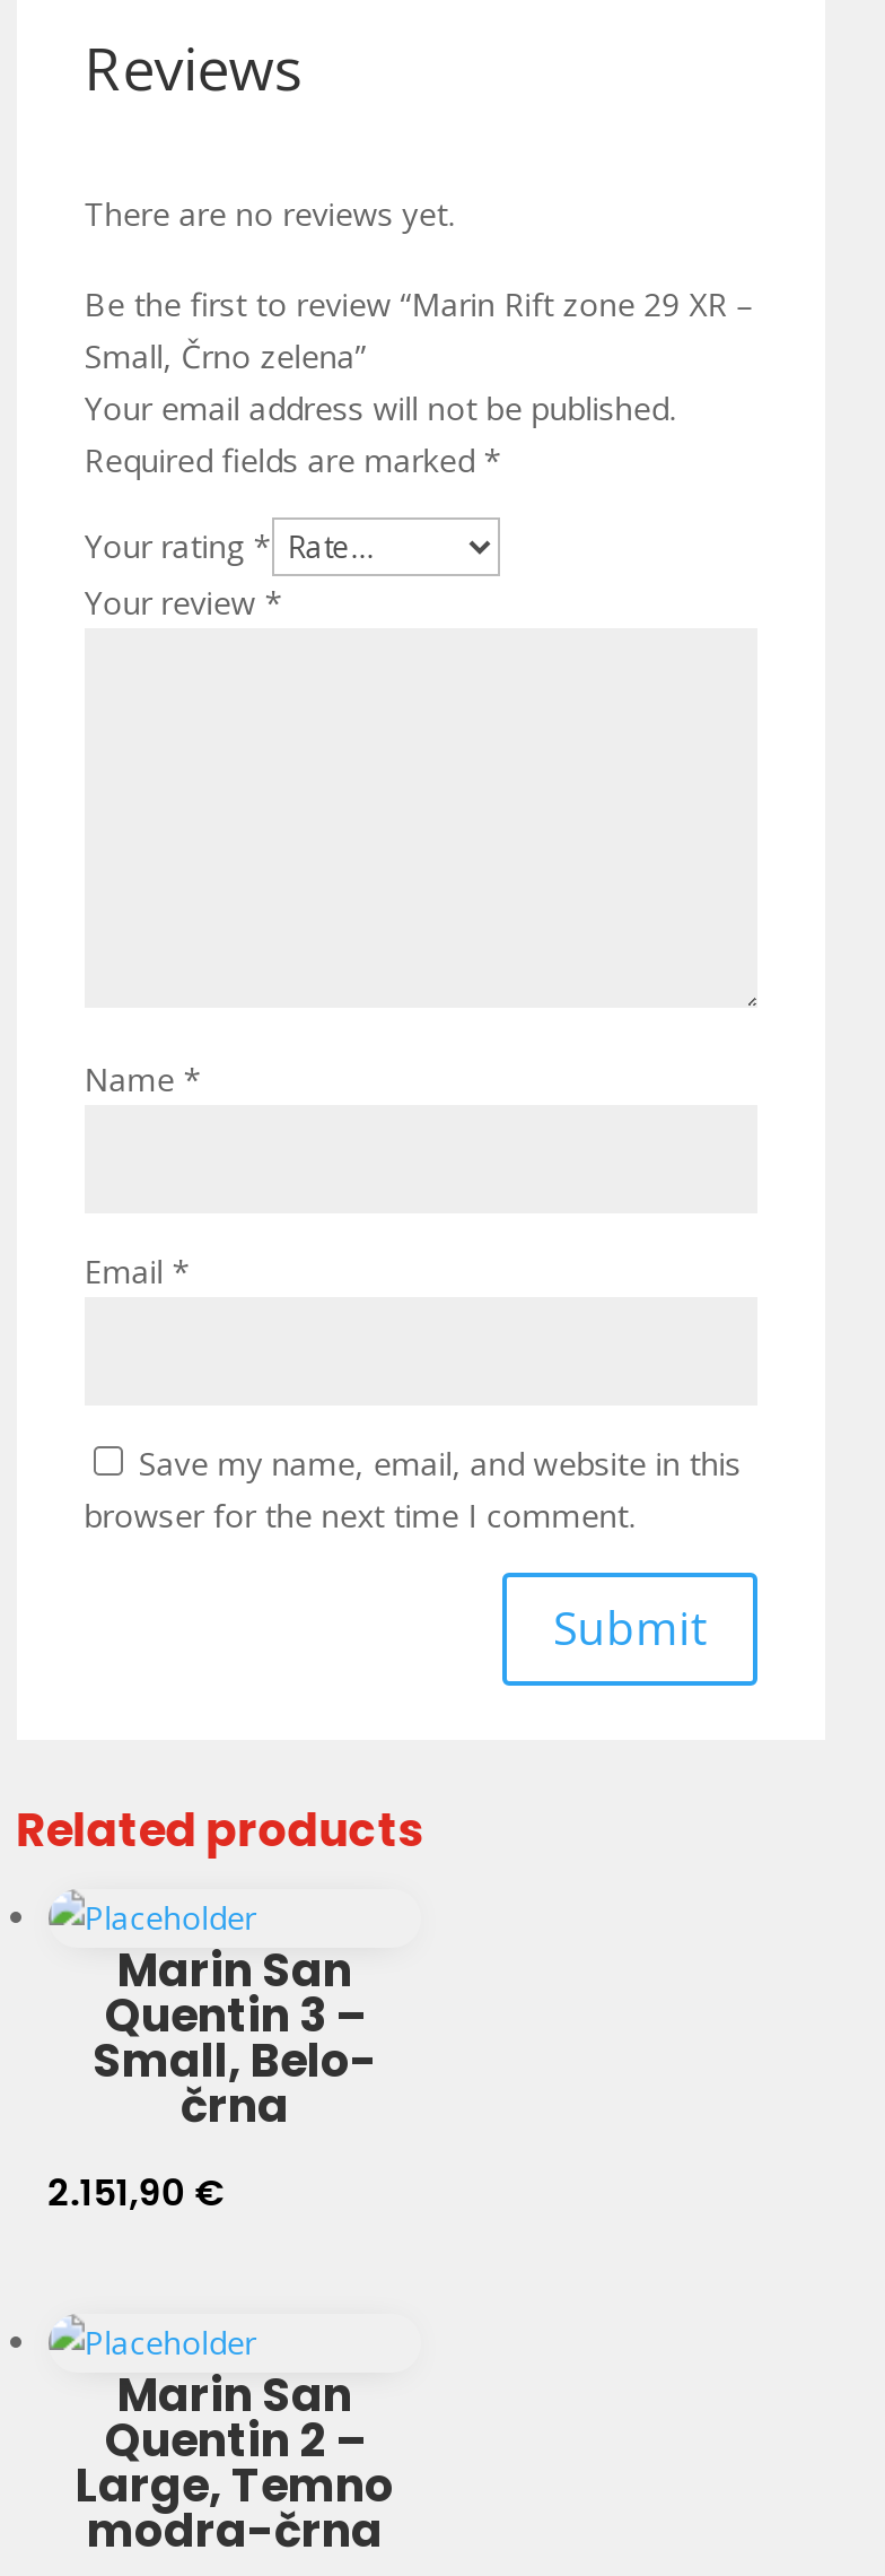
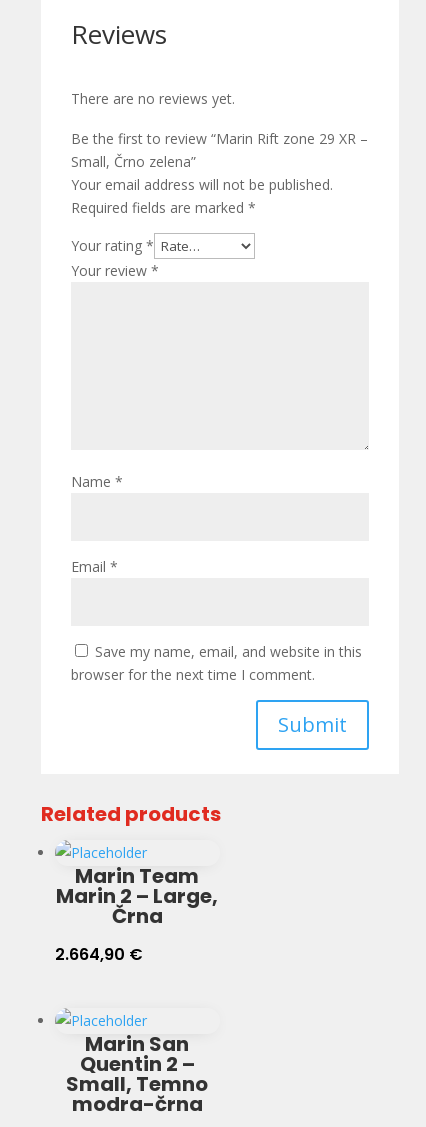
- Marin San
- Quentin 3 –
- Small, Belo-
- črna
+ Marin Team
+ Marin 2 – Large,
+ Črna

- 2.151,90 €
+ 2.664,90 €

- Large, Temno
+ Small, Temno
